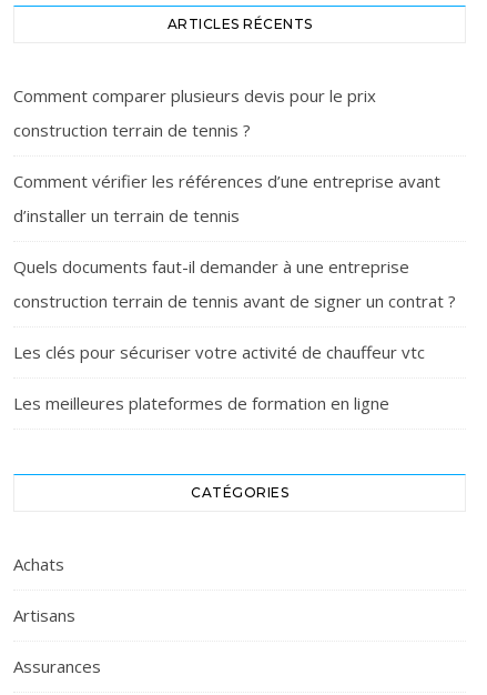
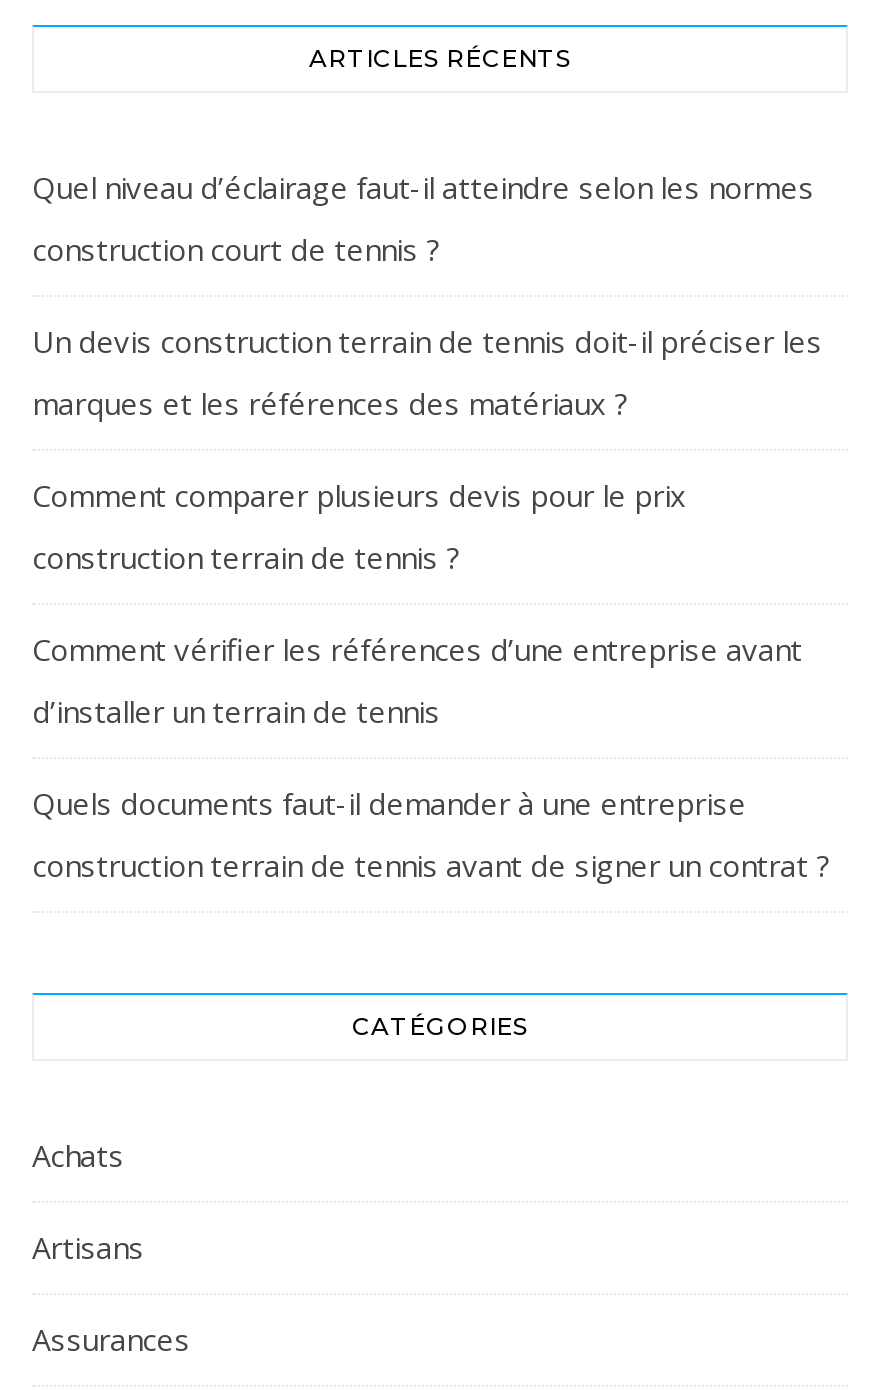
+ Quel niveau d’éclairage faut-il atteindre selon les normes
+ construction court de tennis ?
+ Un devis construction terrain de tennis doit-il préciser les
+ marques et les références des matériaux ?

moved down: Comment comparer plusieurs devis pour le prix | construction terrain de tennis ? | Comment vérifier les références d’une entreprise avant | d’installer un terrain de tennis | Quels documents faut-il demander à une entreprise | construction terrain de tennis avant de signer un contrat ?

- Les clés pour sécuriser votre activité de chauffeur vtc
- Les meilleures plateformes de formation en ligne
